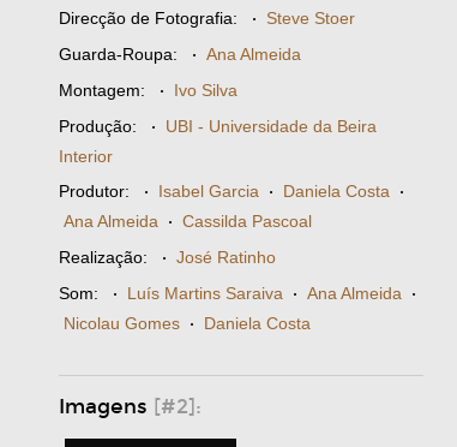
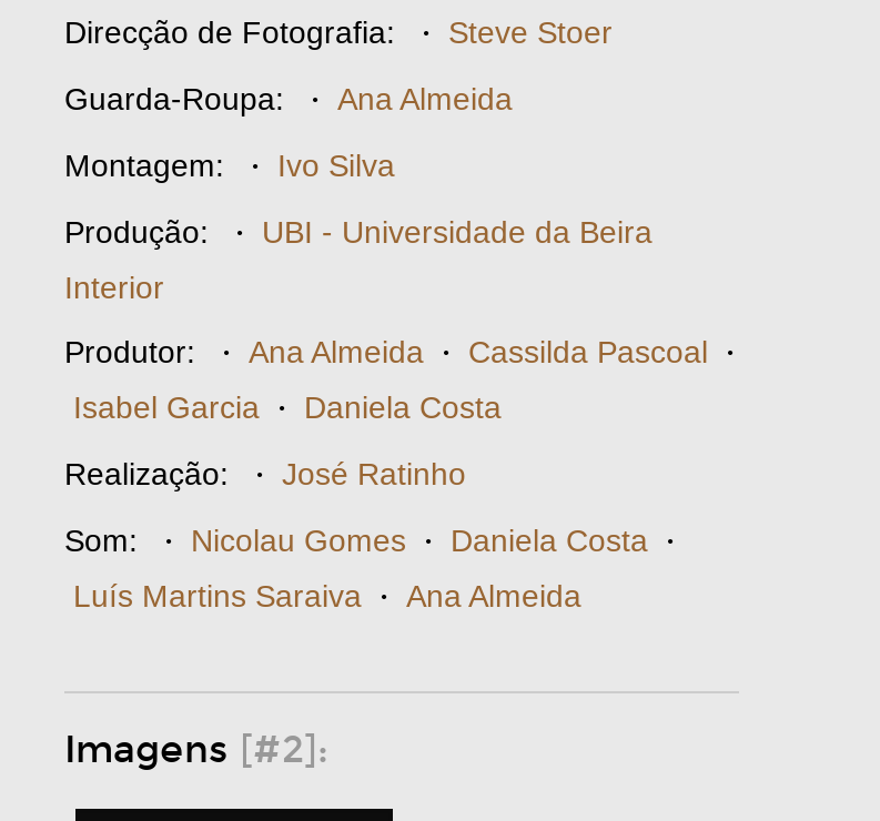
- Produtor: · Isabel Garcia · Daniela Costa ·
+ Produtor: · Ana Almeida · Cassilda Pascoal ·

- Ana Almeida · Cassilda Pascoal
+ Isabel Garcia · Daniela Costa

- Som: · Luís Martins Saraiva · Ana Almeida ·
+ Som: · Nicolau Gomes · Daniela Costa ·

- Nicolau Gomes · Daniela Costa
+ Luís Martins Saraiva · Ana Almeida
